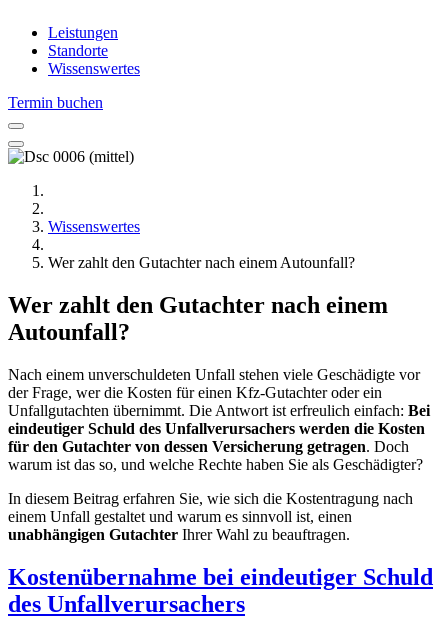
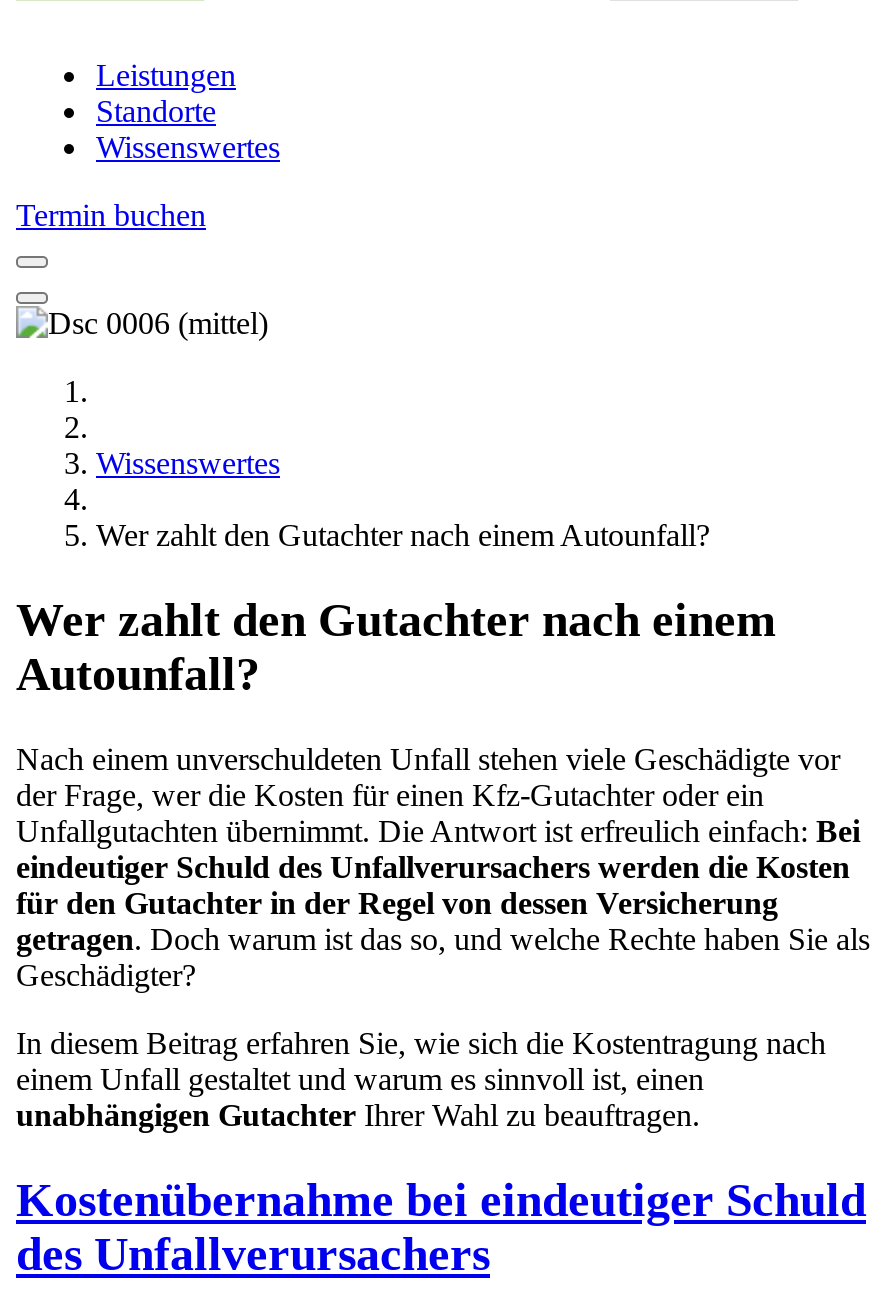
- für den Gutachter von dessen Versicherung getragen. Doch
- warum ist das so, und welche Rechte haben Sie als Geschädigter?
+ für den Gutachter in der Regel von dessen Versicherung
+ getragen. Doch warum ist das so, und welche Rechte haben Sie als
+ Geschädigter?
